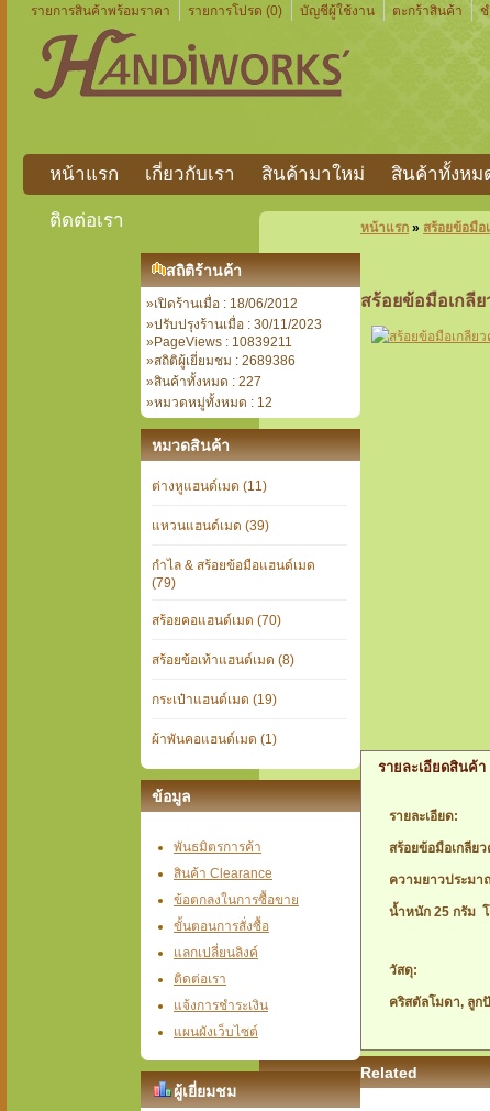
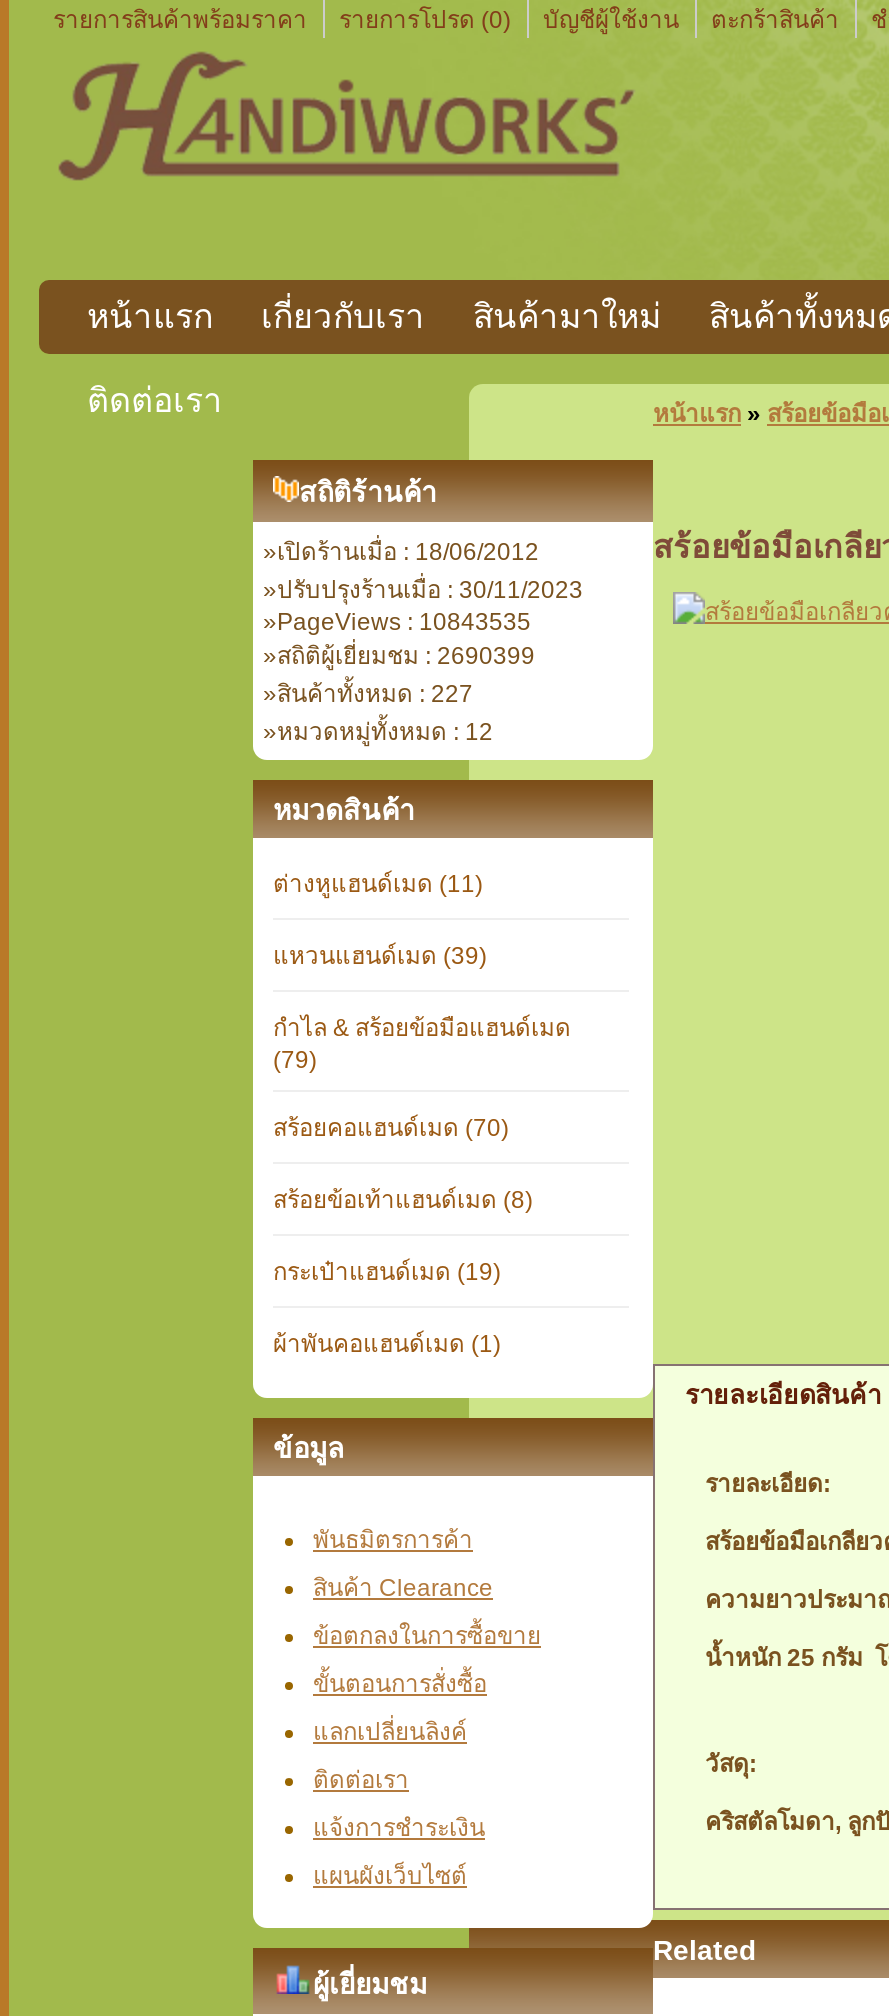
- »PageViews : 10839211
+ »PageViews : 10843535

- »สถิติผู้เยี่ยมชม : 2689386
+ »สถิติผู้เยี่ยมชม : 2690399
